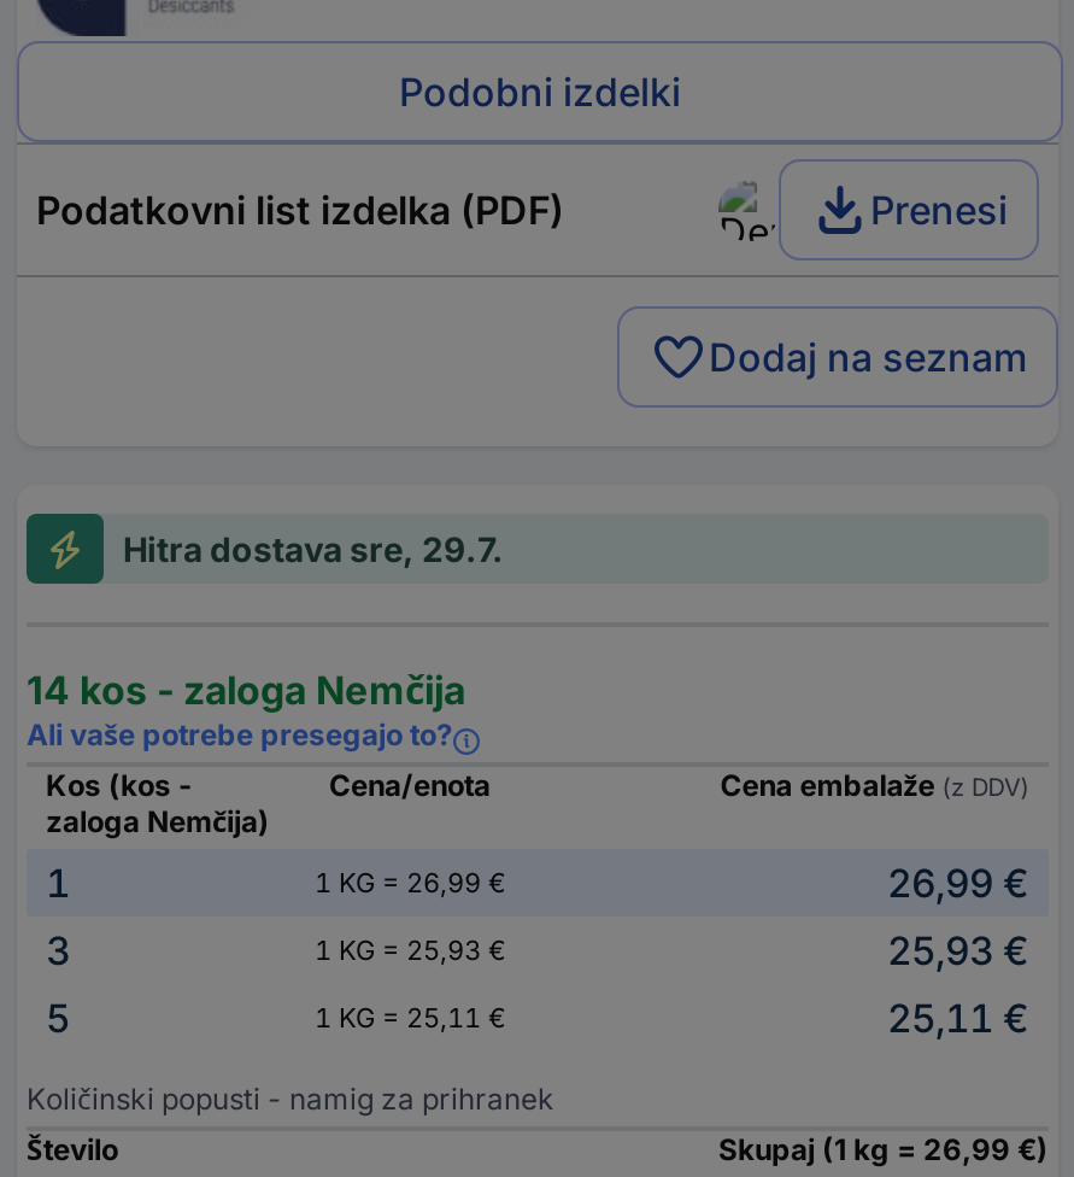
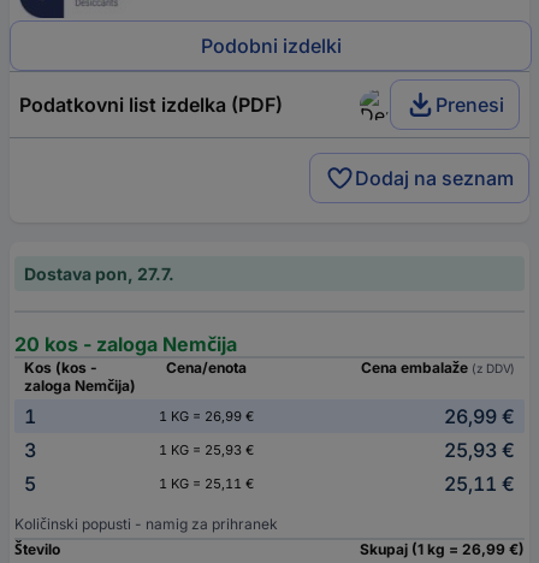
- Hitra dostava sre, 29.7.
+ Dostava pon, 27.7.

- 14 kos - zaloga Nemčija
- Ali vaše potrebe presegajo to?
+ 20 kos - zaloga Nemčija
